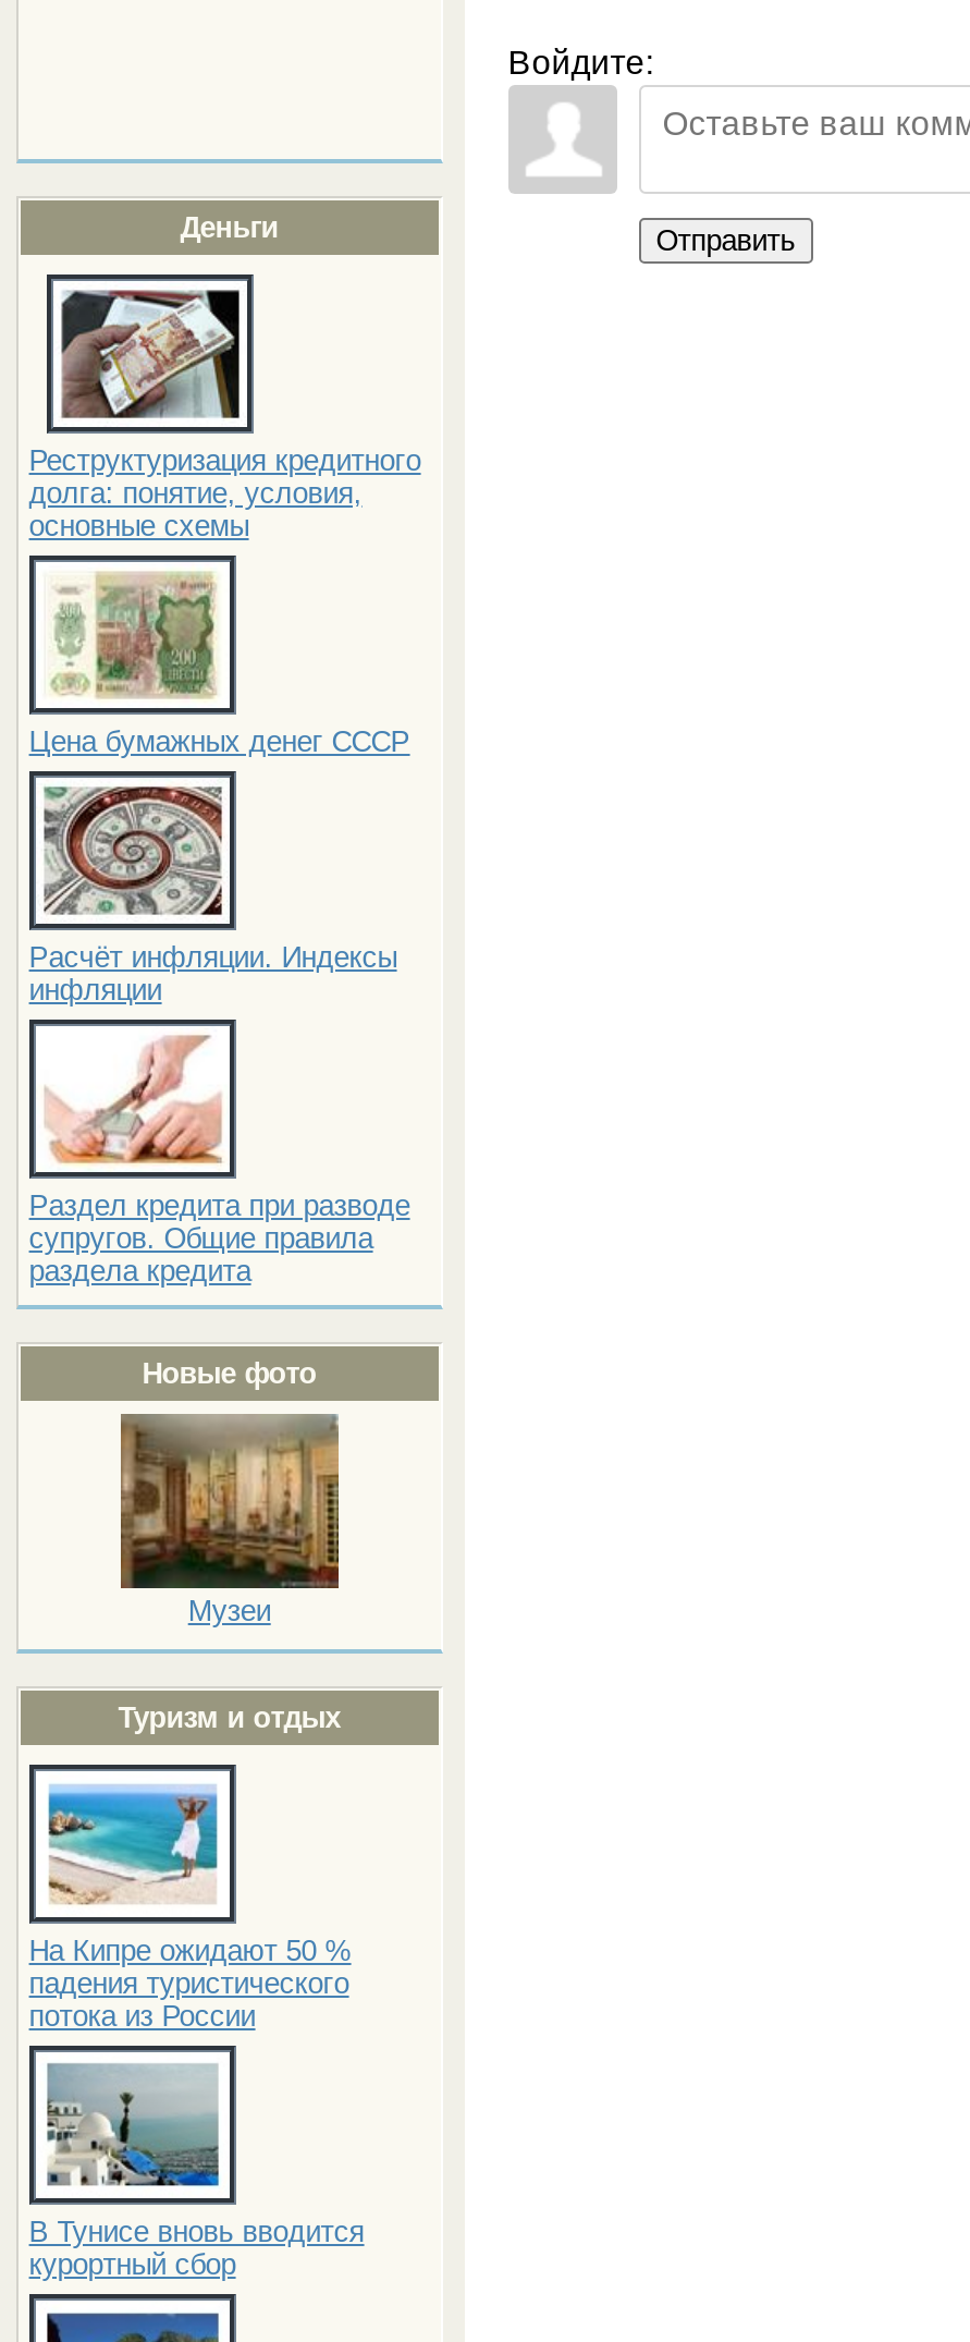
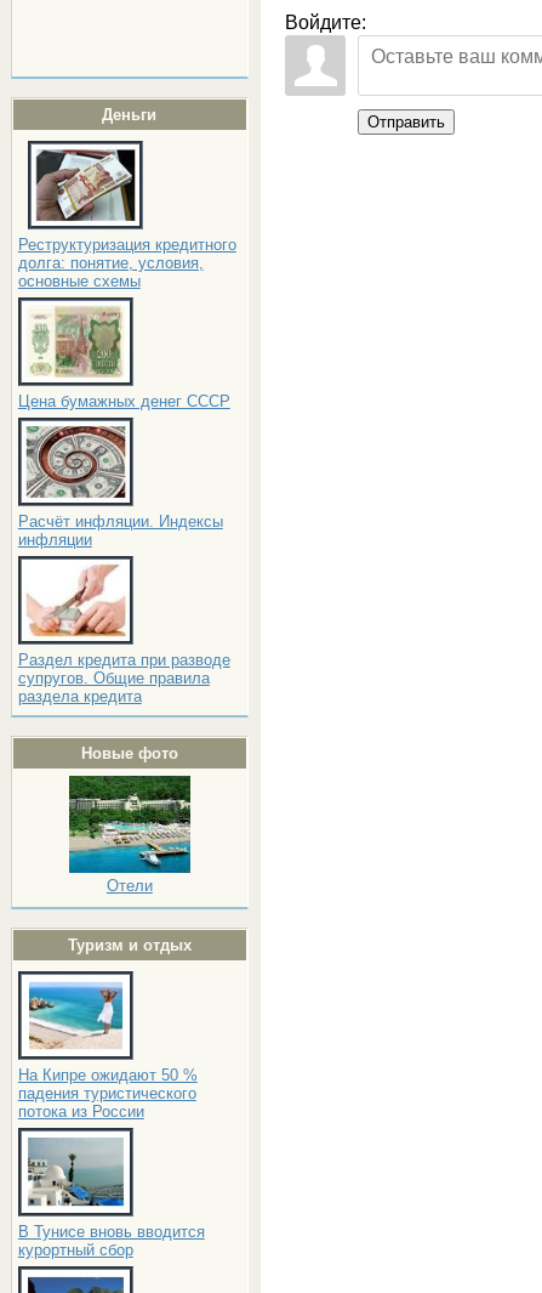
- [image]
- Музеи
+ [image]
+ Отели
